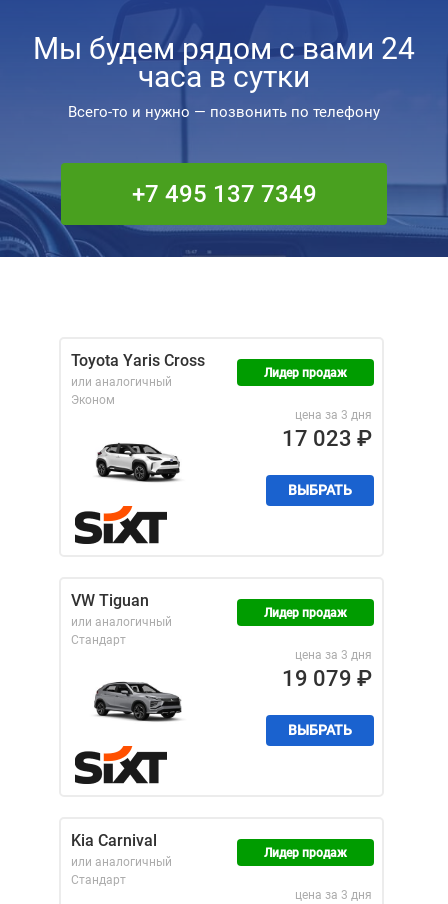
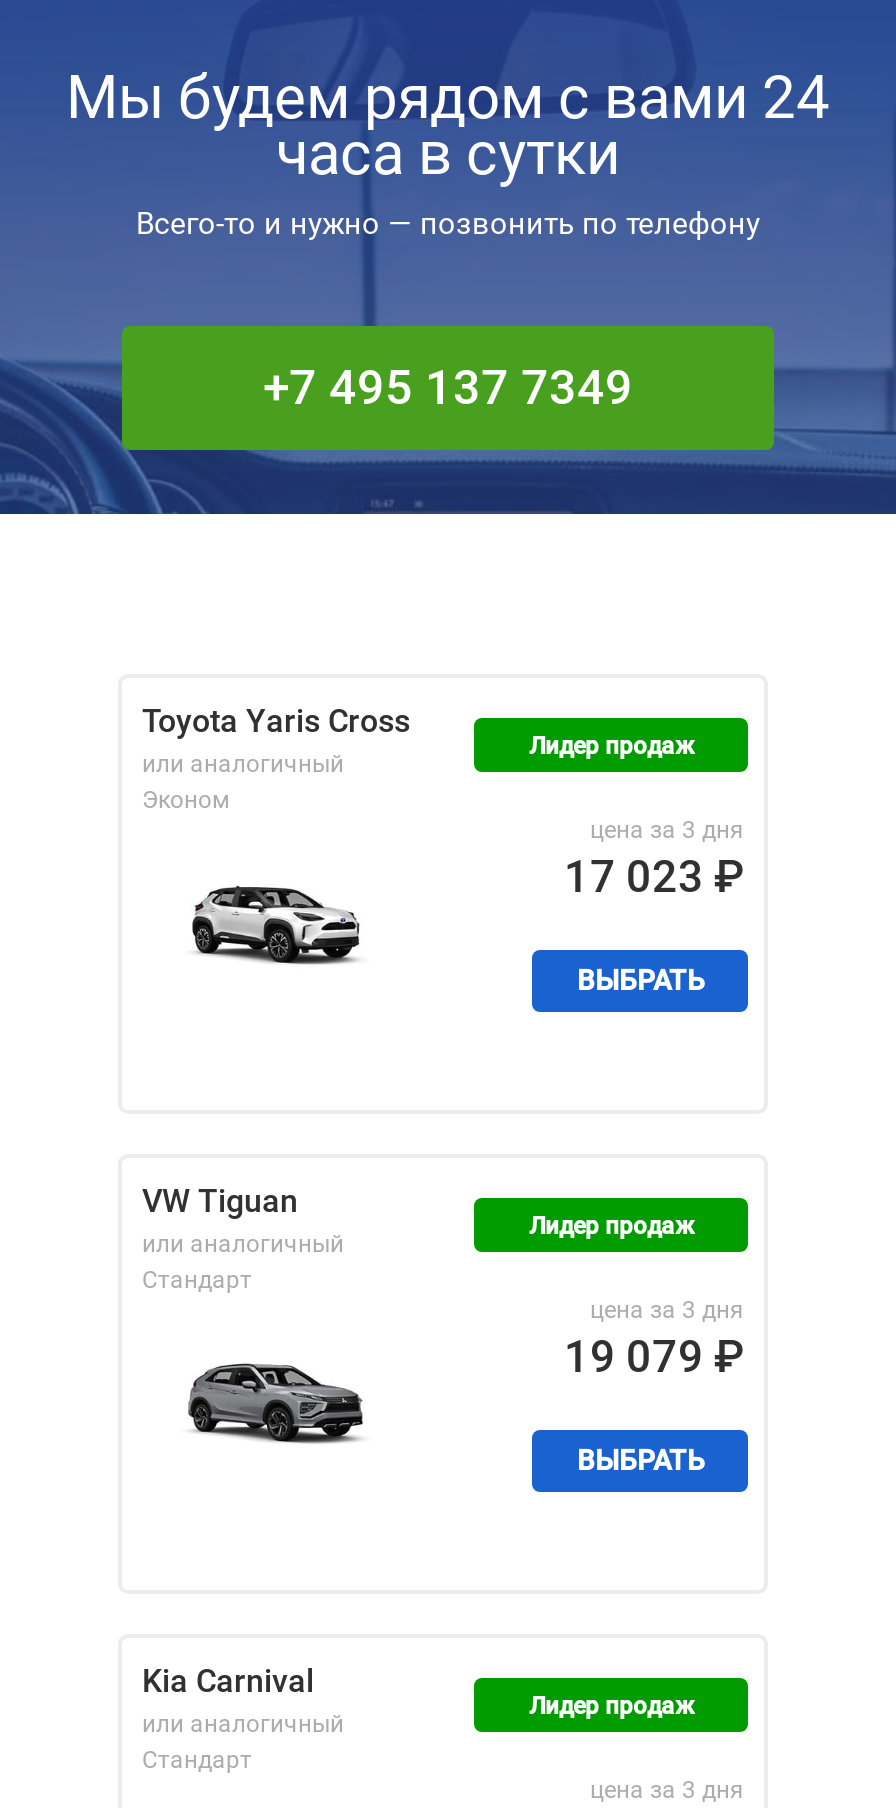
- [image]

- [image]
